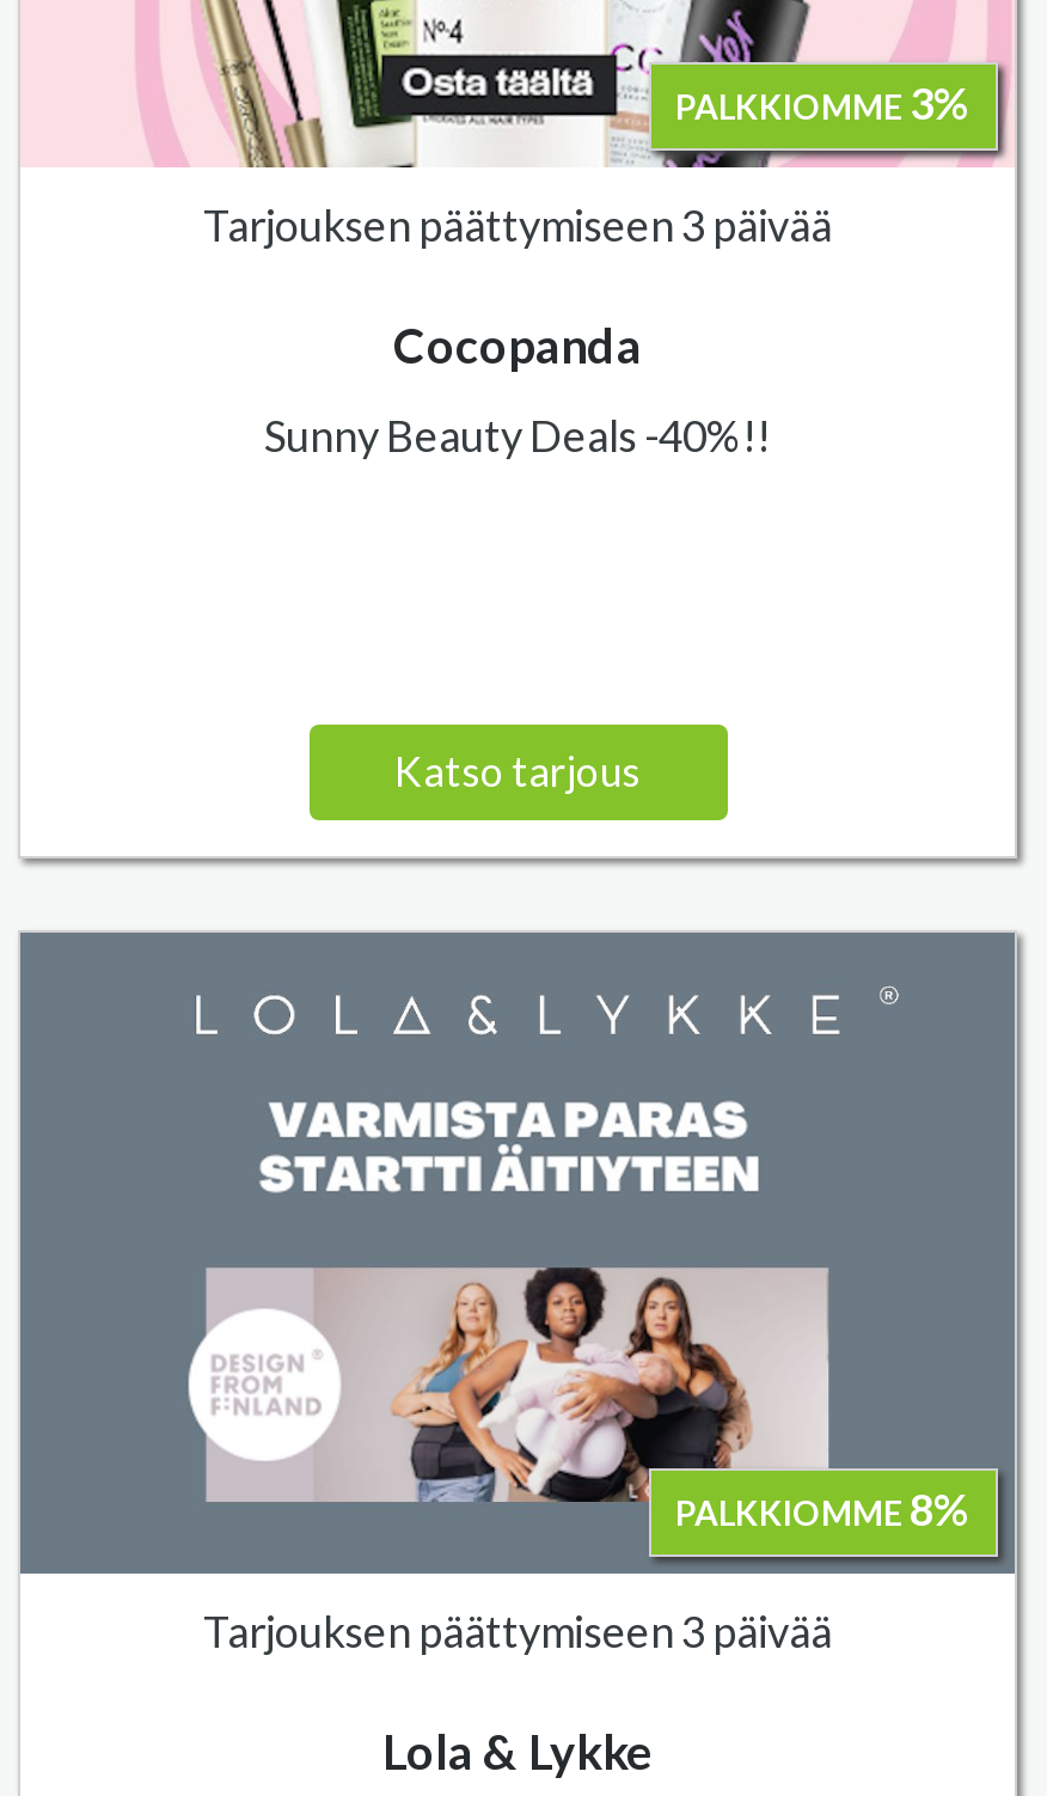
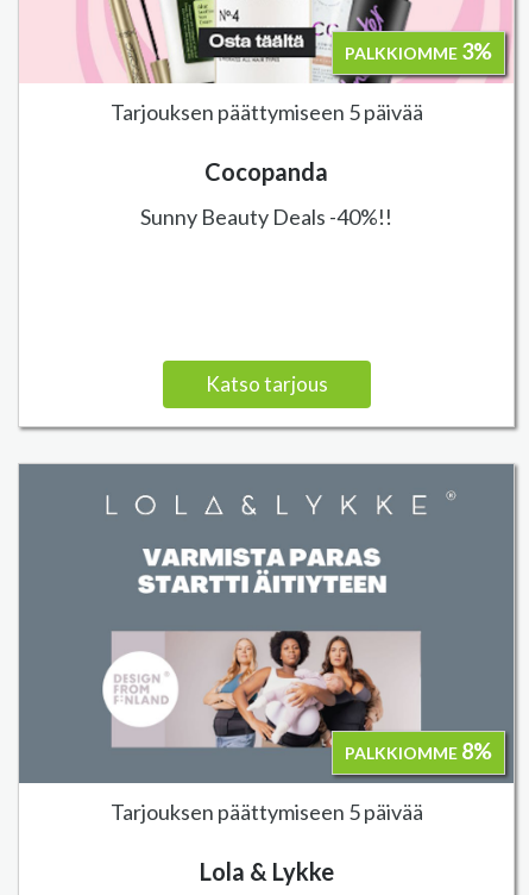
- Tarjouksen päättymiseen 3 päivää
+ Tarjouksen päättymiseen 5 päivää

- Tarjouksen päättymiseen 3 päivää
+ Tarjouksen päättymiseen 5 päivää
